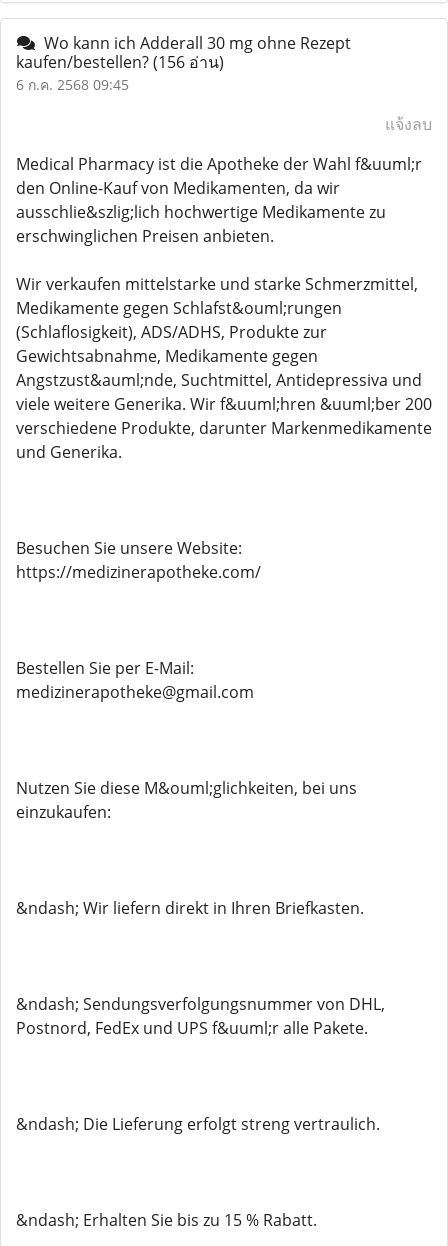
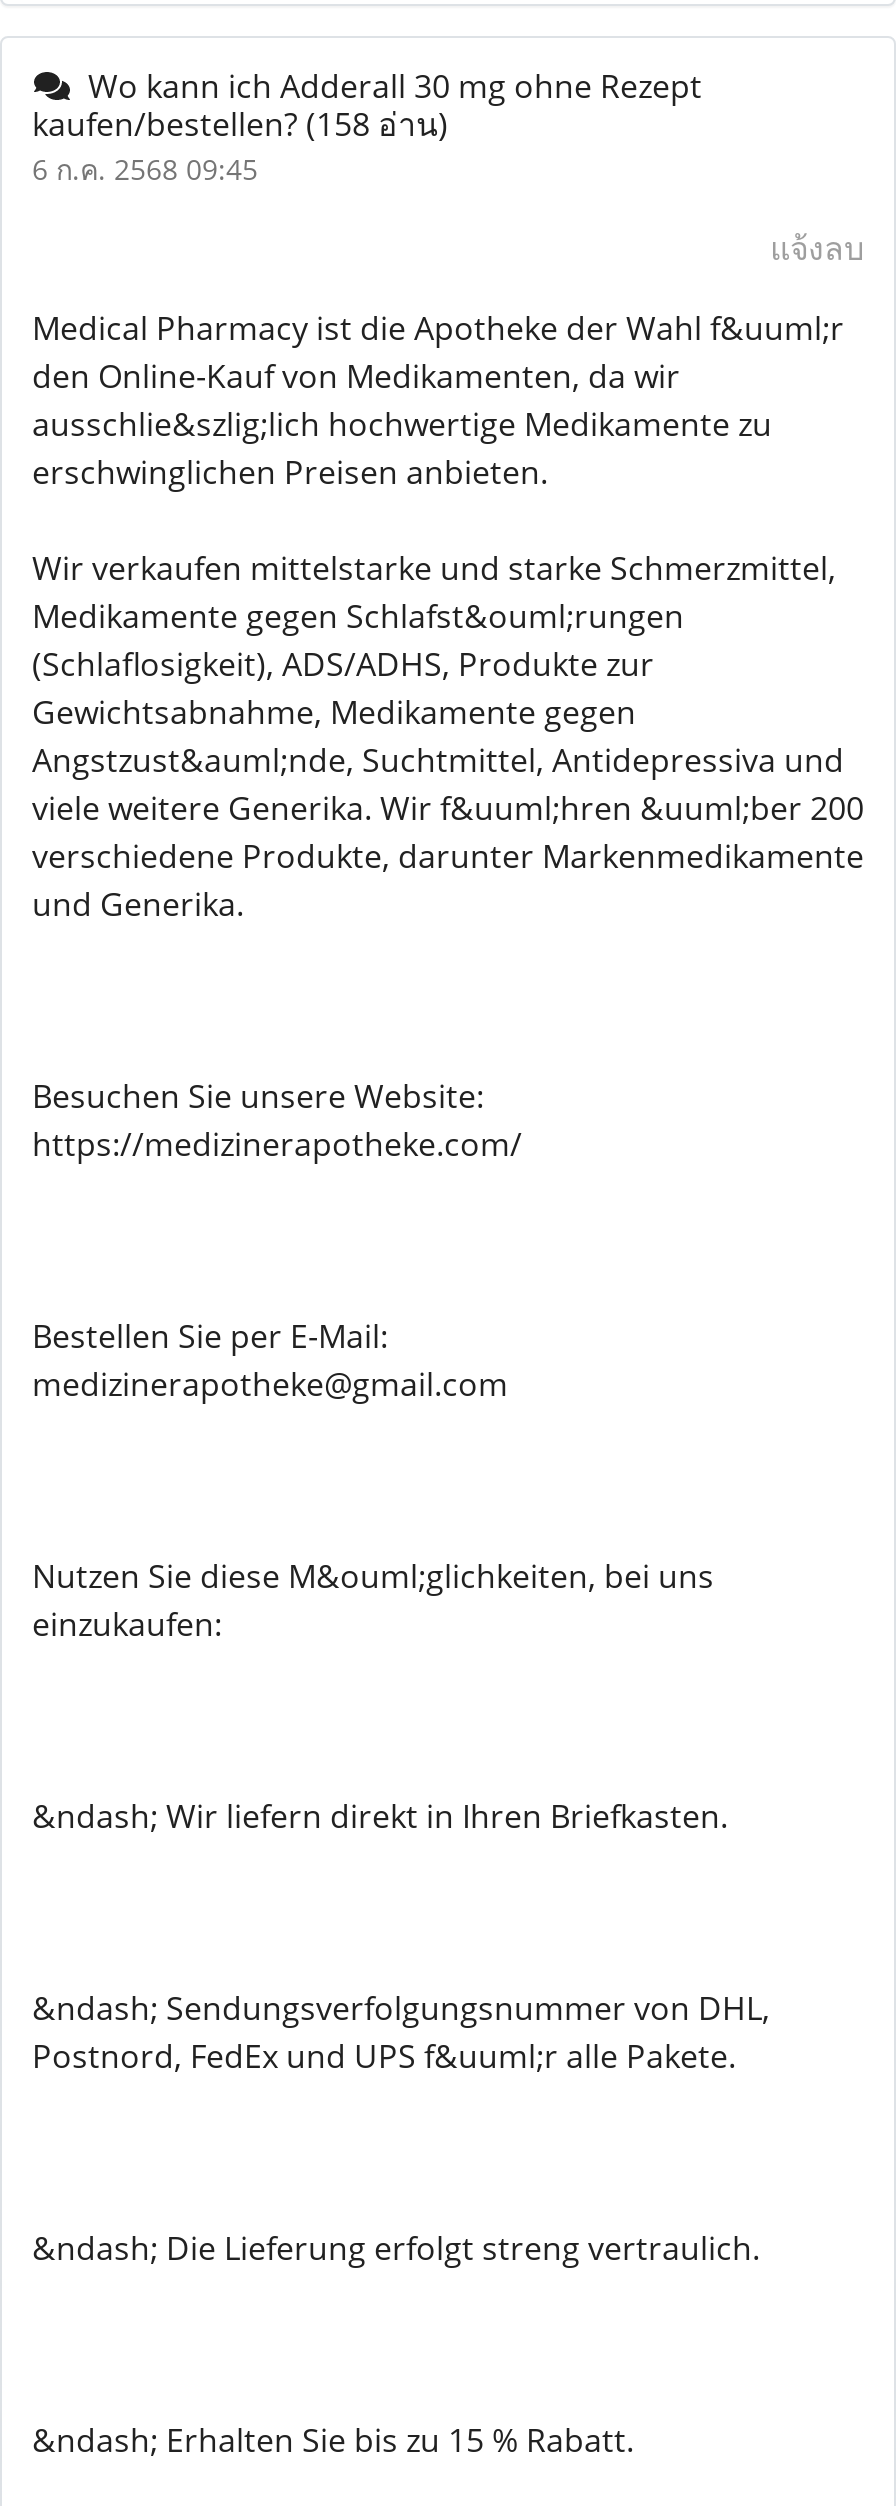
- kaufen/bestellen? (156 อ่าน)
+ kaufen/bestellen? (158 อ่าน)
